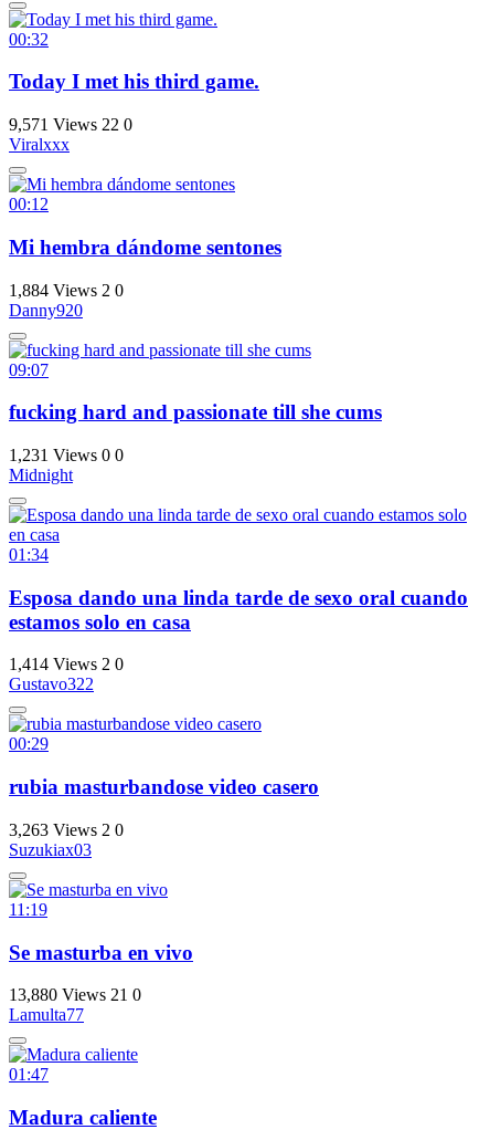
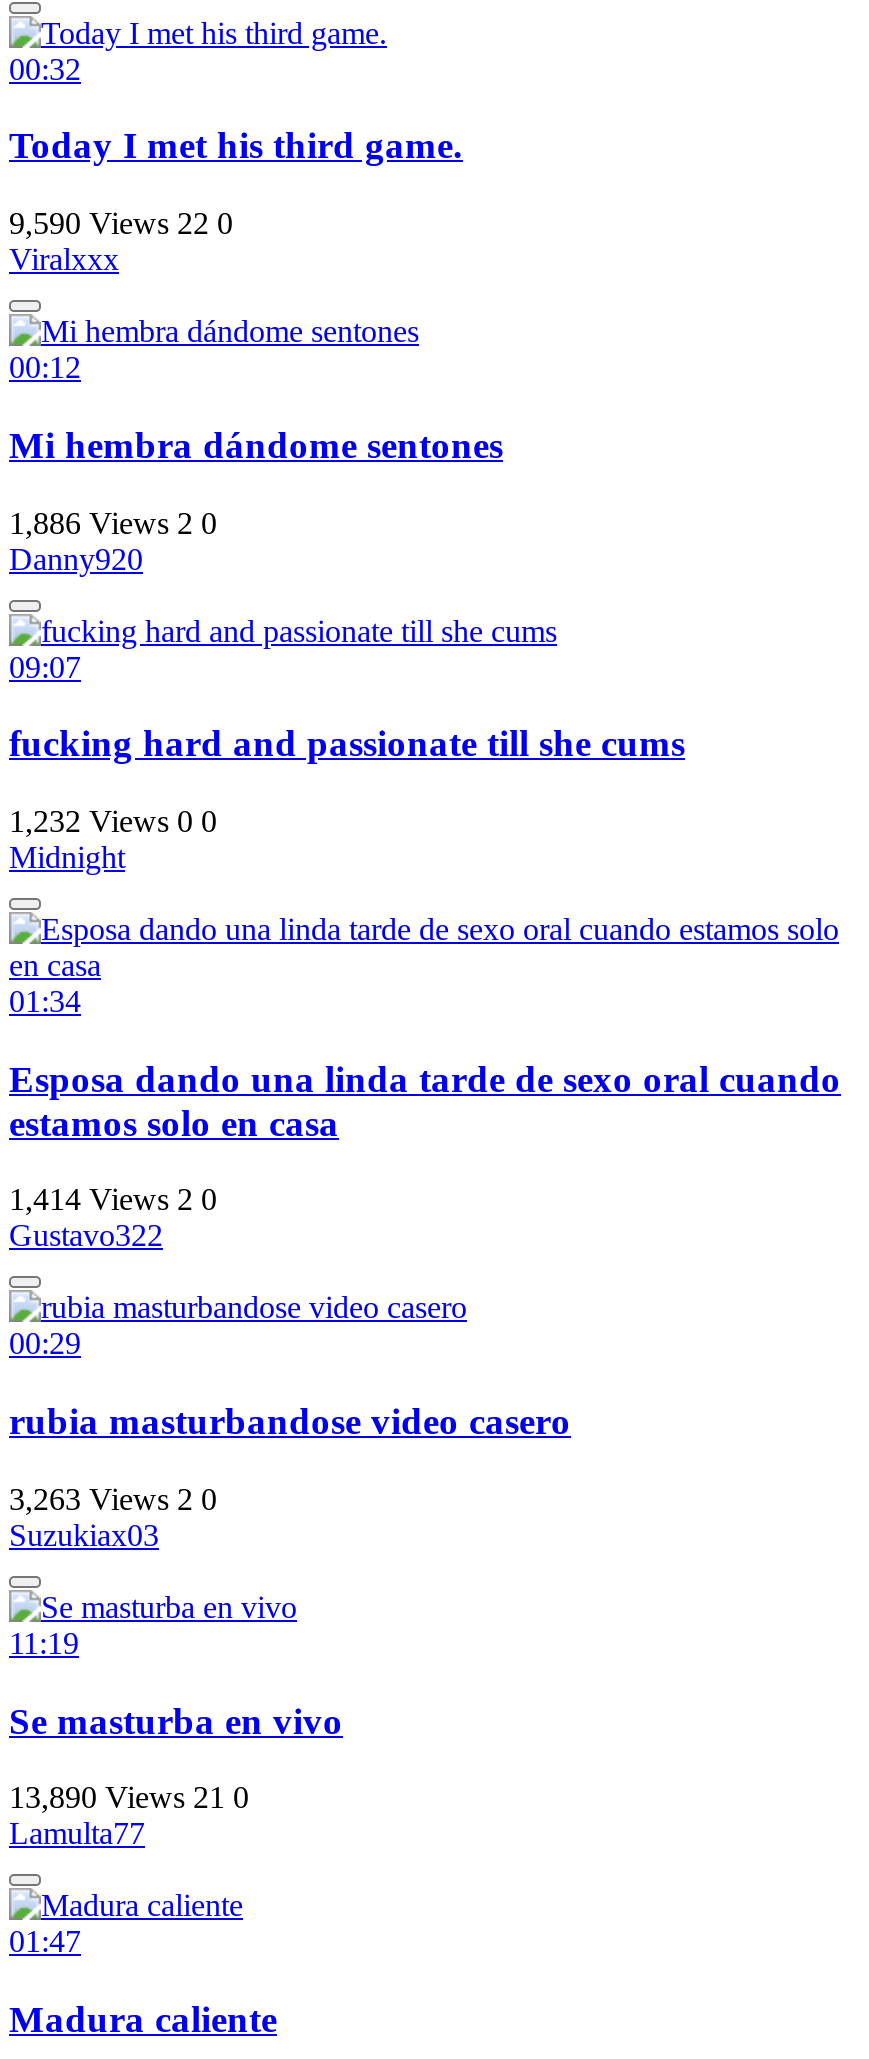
- 9,571 Views 22 0
+ 9,590 Views 22 0

- 1,884 Views 2 0
+ 1,886 Views 2 0

- 1,231 Views 0 0
+ 1,232 Views 0 0

- 13,880 Views 21 0
+ 13,890 Views 21 0
